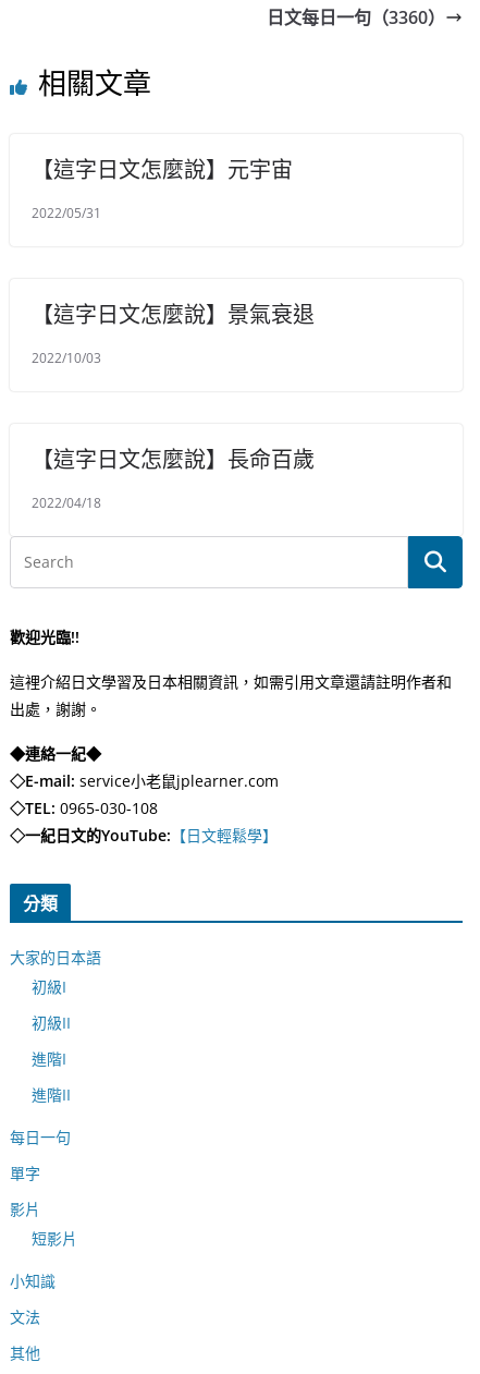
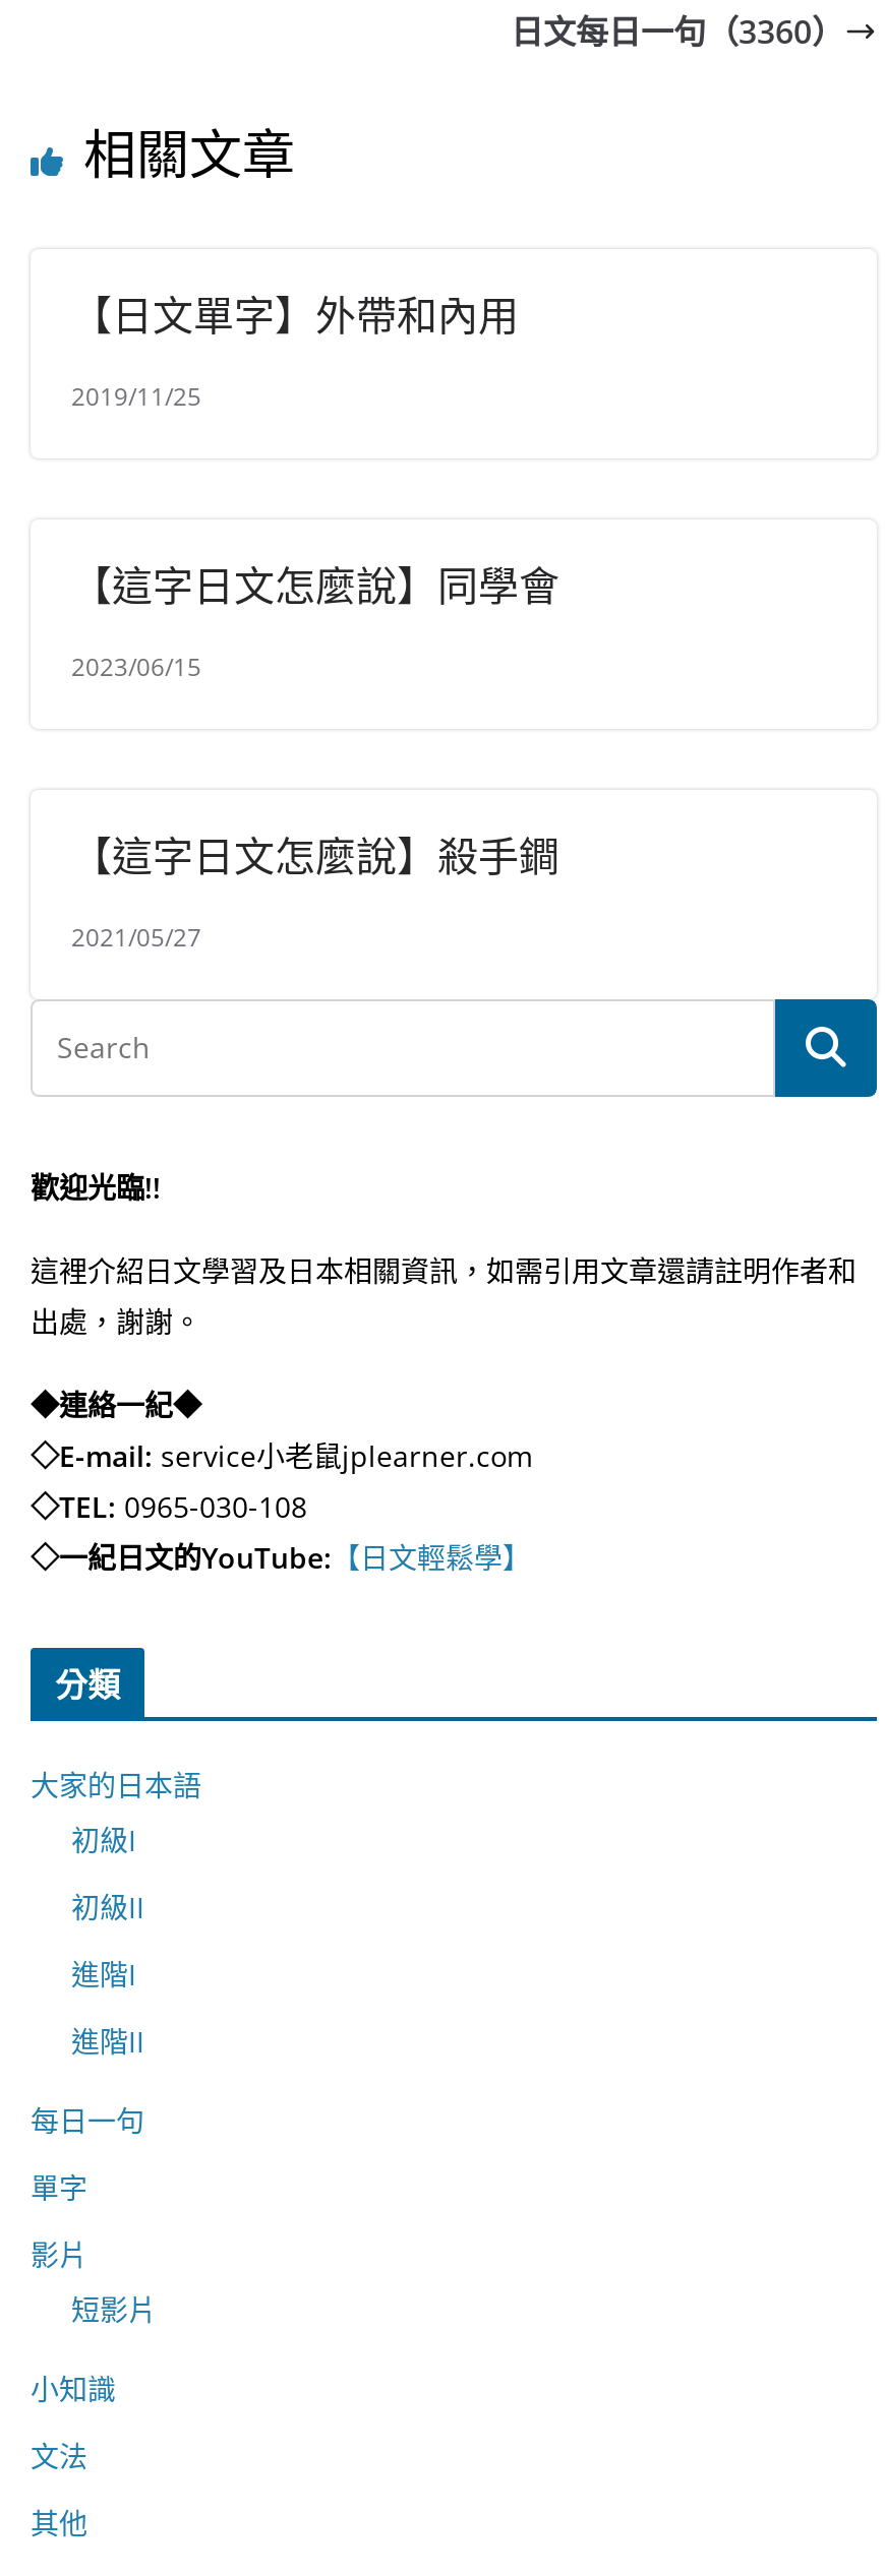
- 【這字日文怎麼說】元宇宙
+ 【日文單字】外帶和內用

- 2022/05/31
+ 2019/11/25

- 【這字日文怎麼說】景氣衰退
+ 【這字日文怎麼說】同學會

- 2022/10/03
+ 2023/06/15

- 【這字日文怎麼說】長命百歲
+ 【這字日文怎麼說】殺手鐧

- 2022/04/18
+ 2021/05/27
